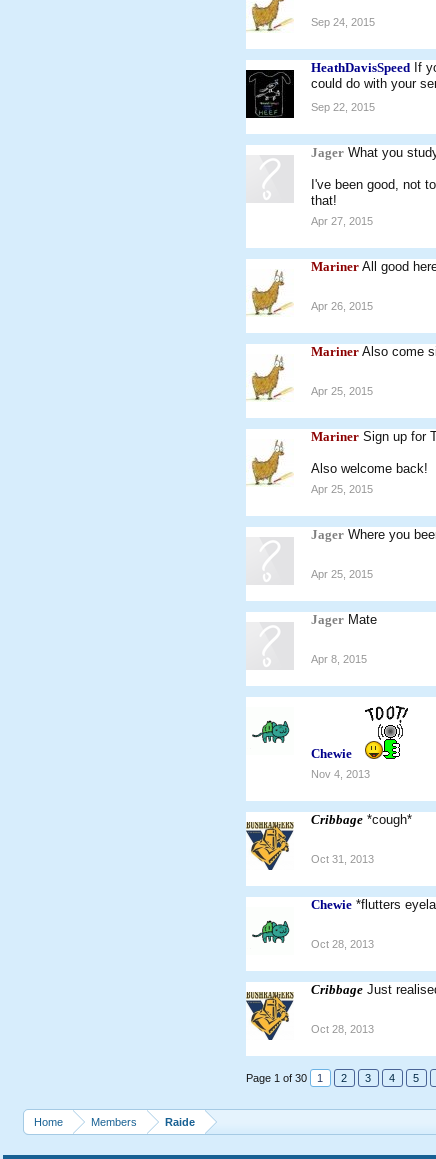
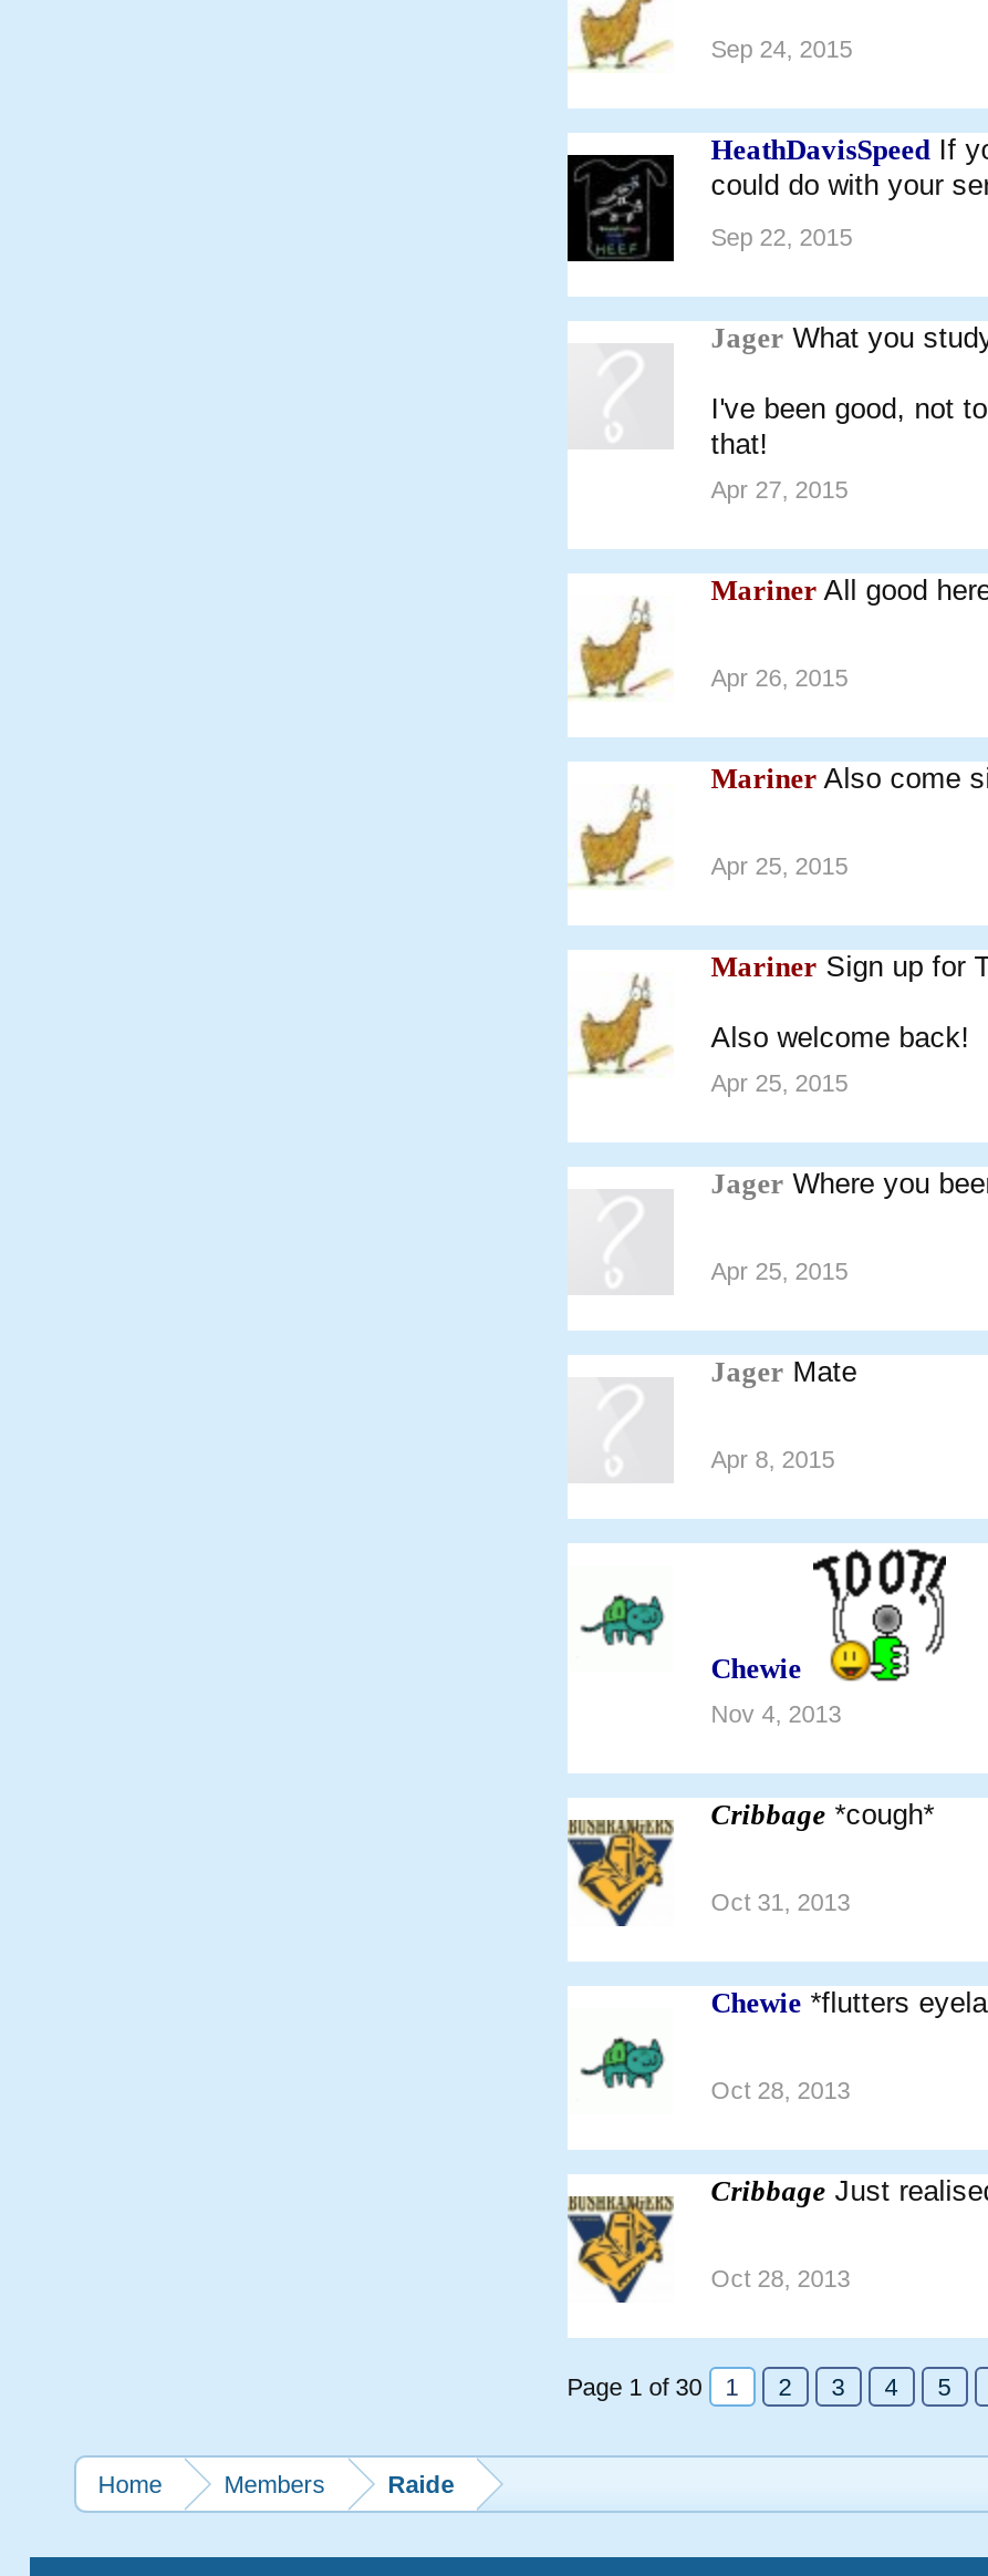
- [image]
+ [image]
